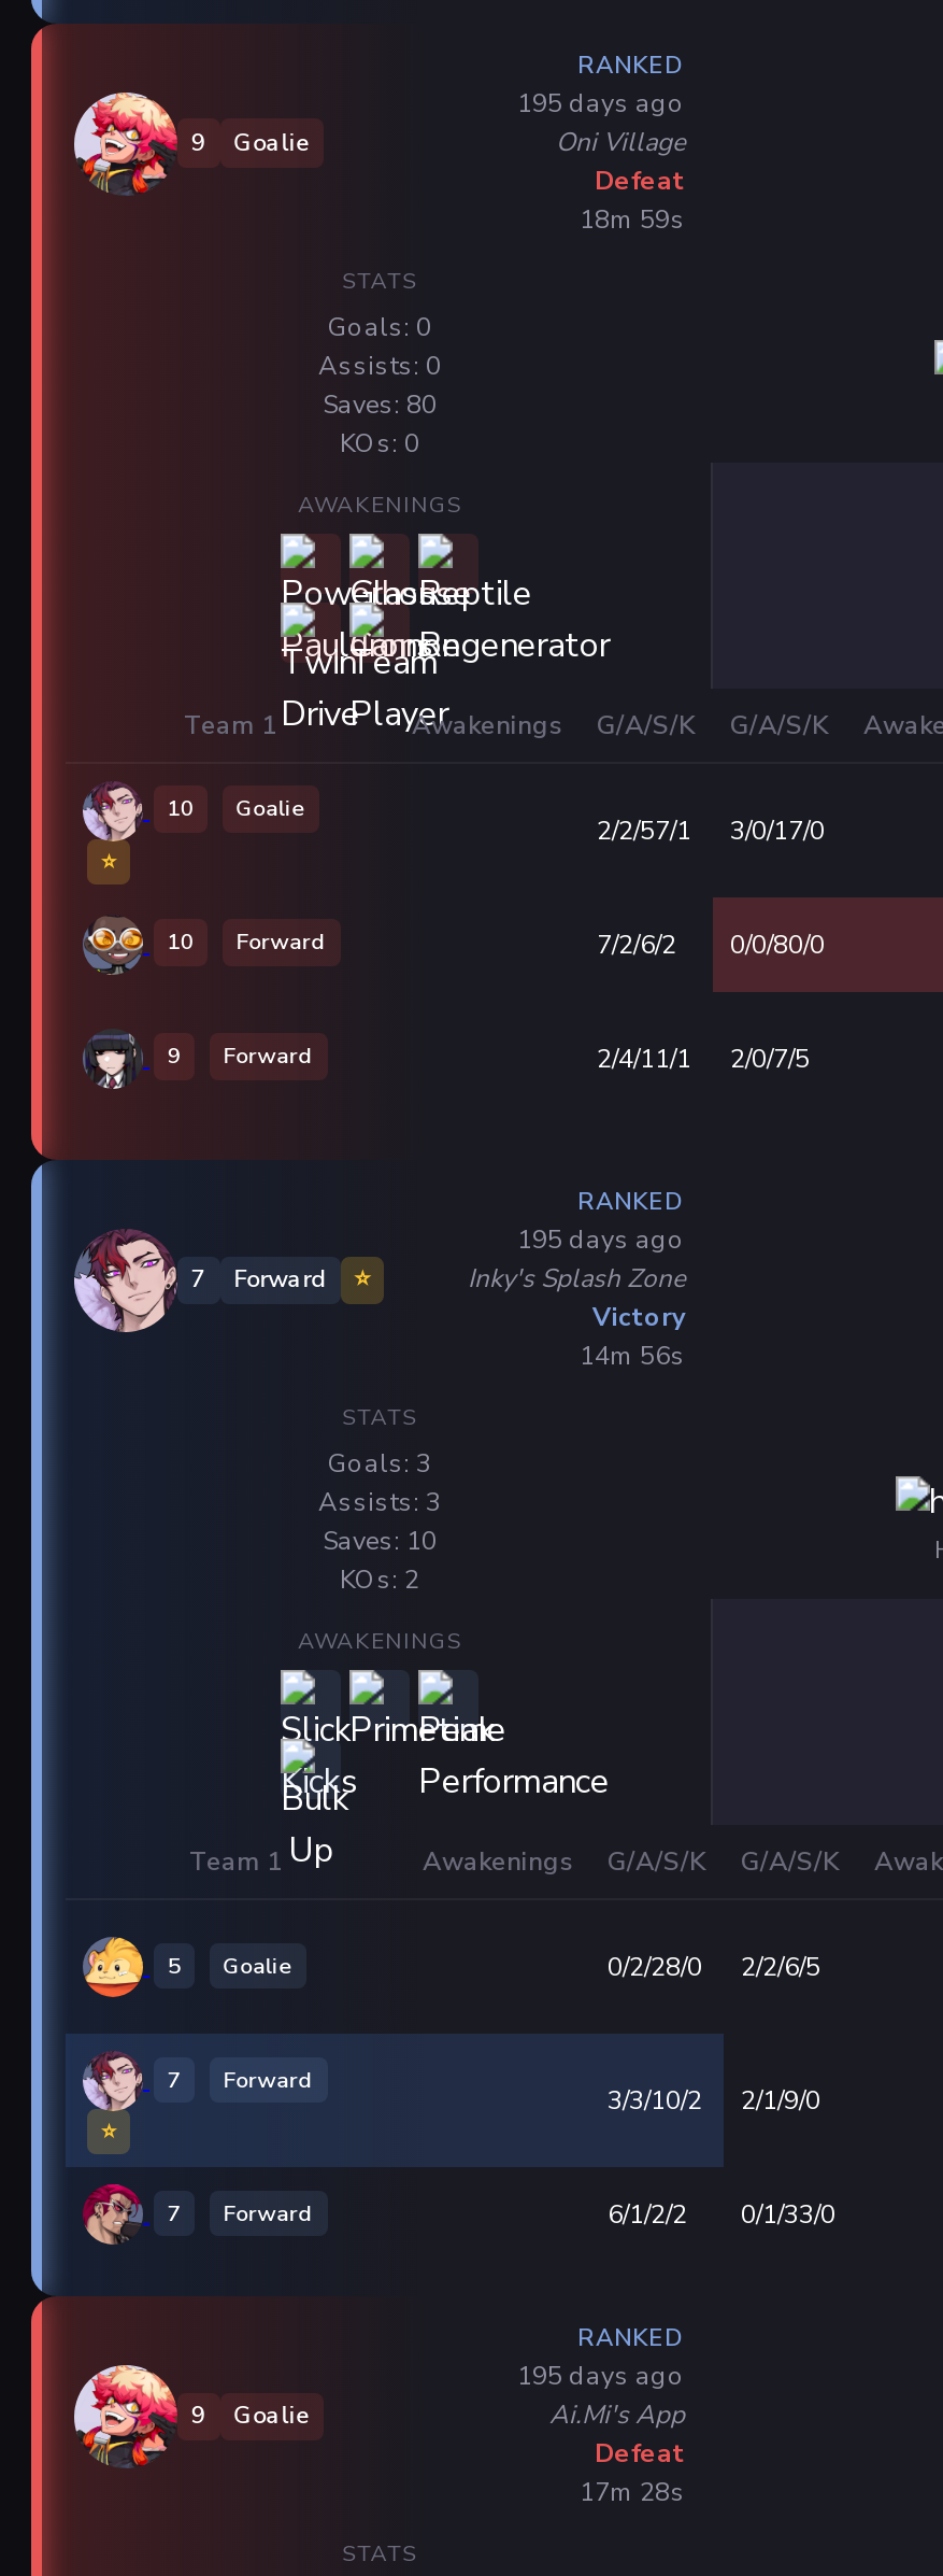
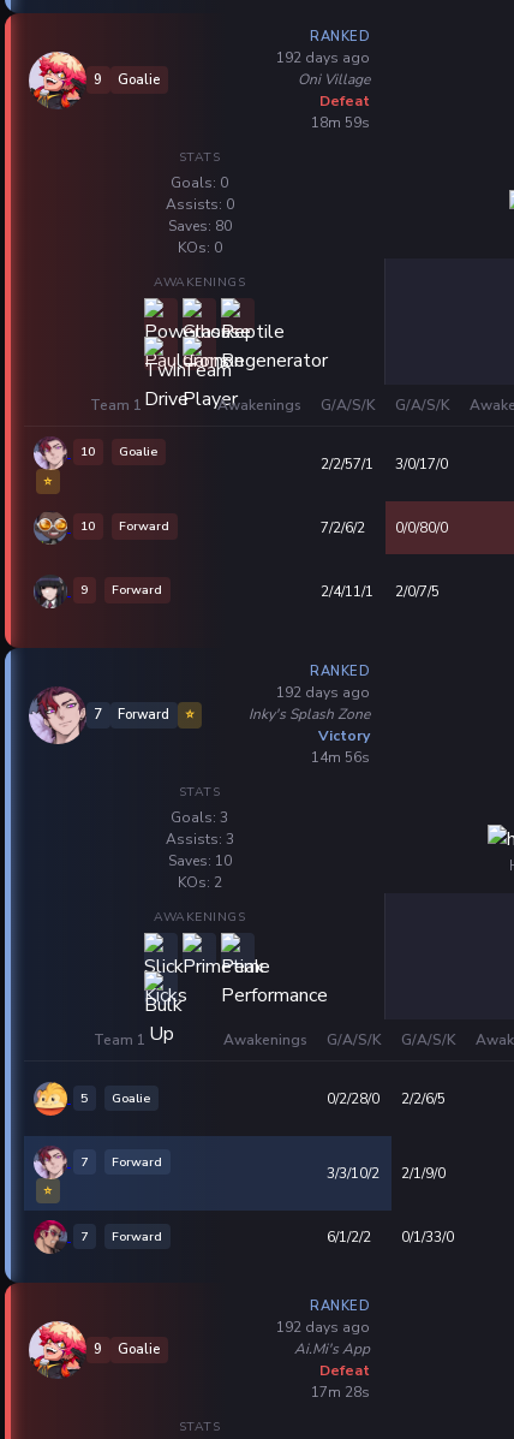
- 195 days ago
+ 192 days ago

- 195 days ago
+ 192 days ago

- 195 days ago
+ 192 days ago
